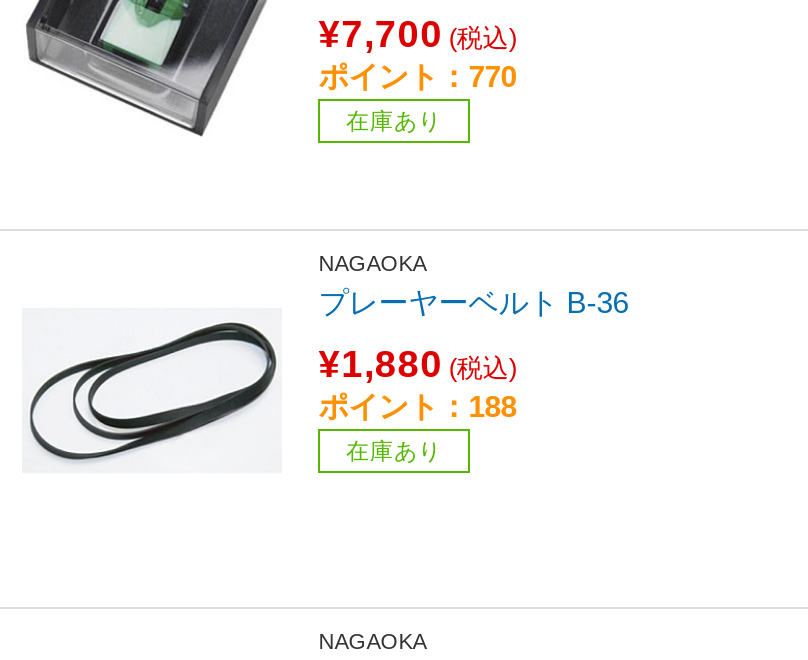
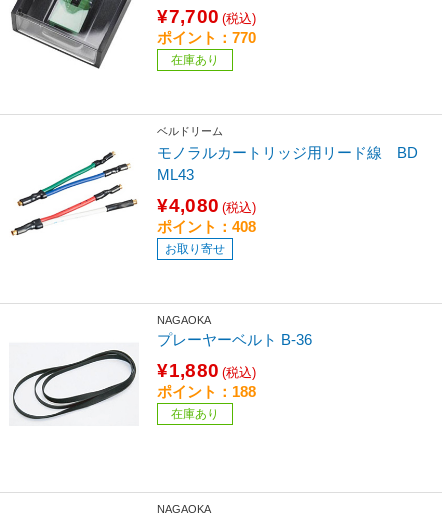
+ [image]
+ ベルドリーム
+ モノラルカートリッジ用リード線 BD
+ ML43
+ ¥4,080 (税込)
+ ポイント：408
+ お取り寄せ
